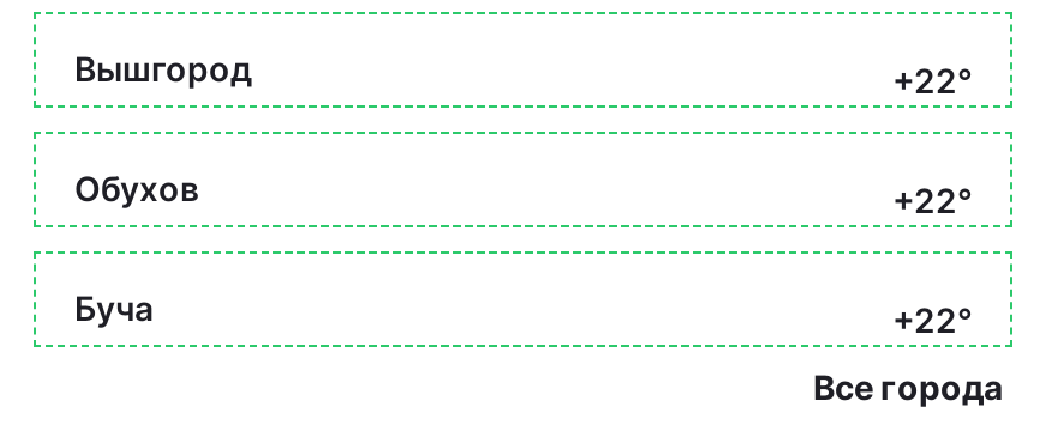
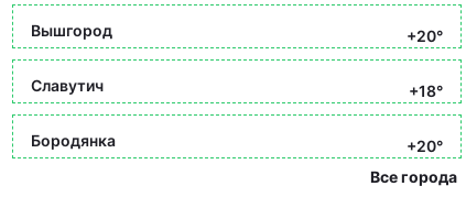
- +22°
+ +20°

- Обухов
- +22°
+ Славутич
+ +18°

- Буча
- +22°
+ Бородянка
+ +20°
